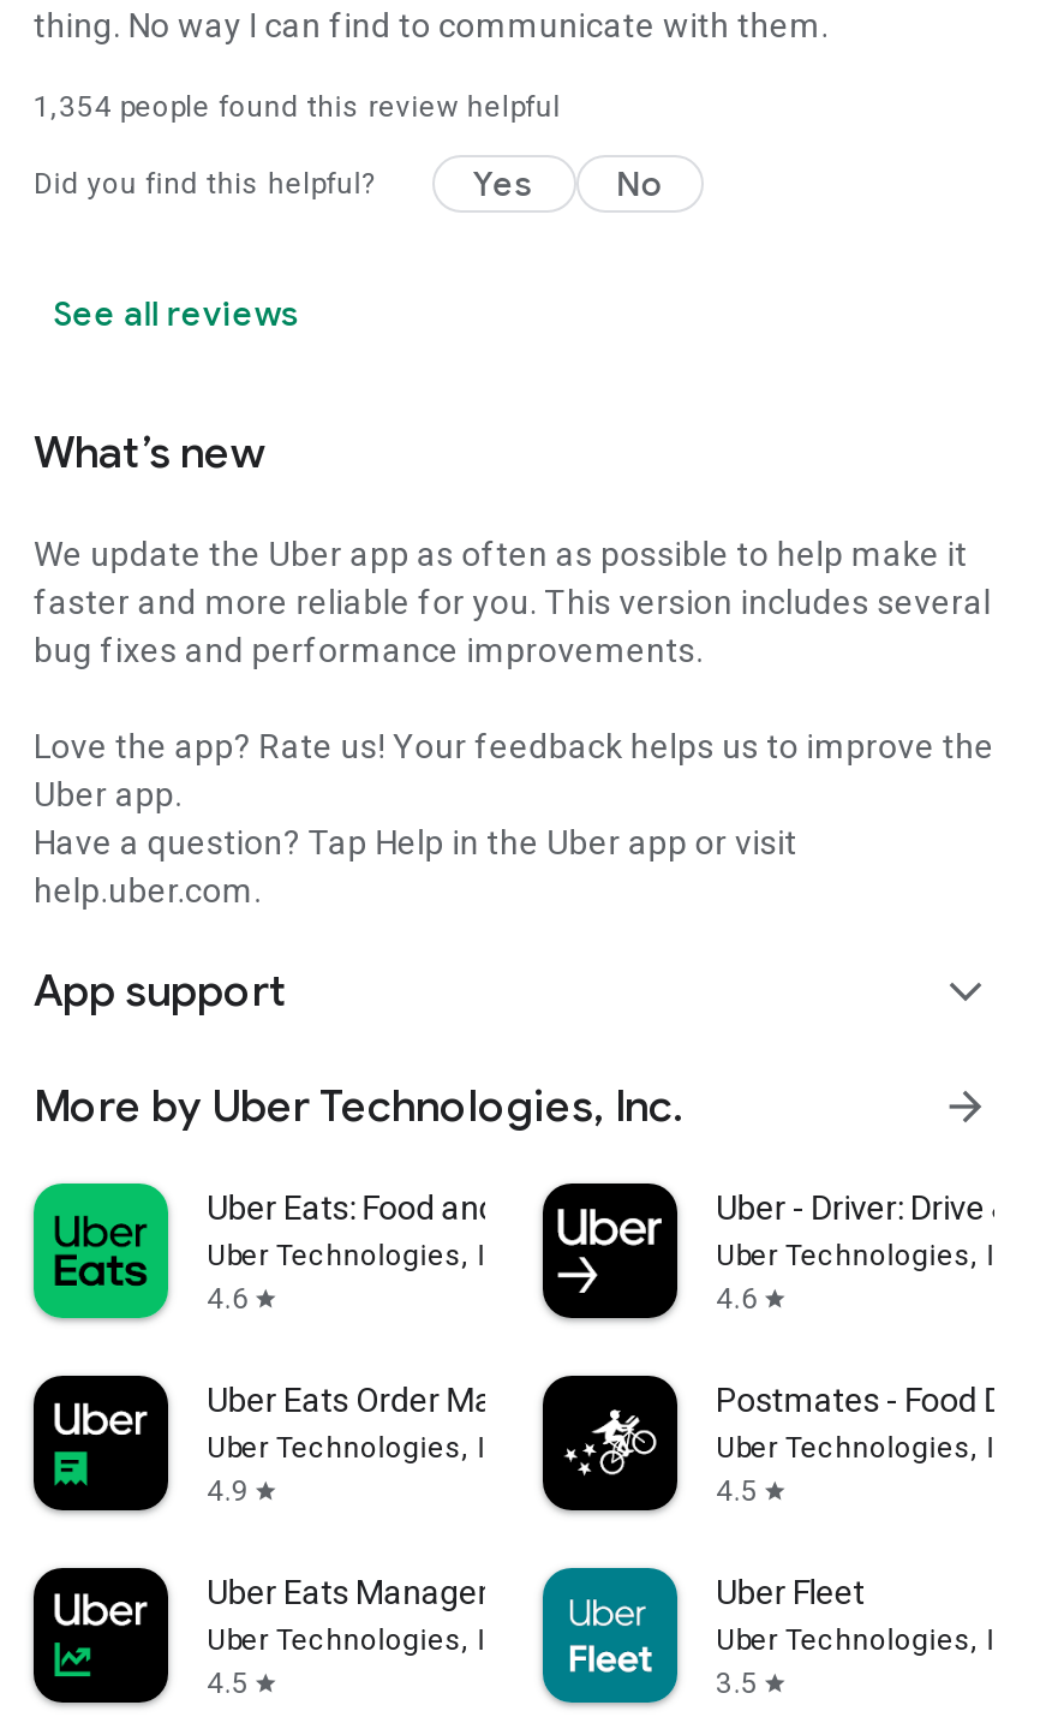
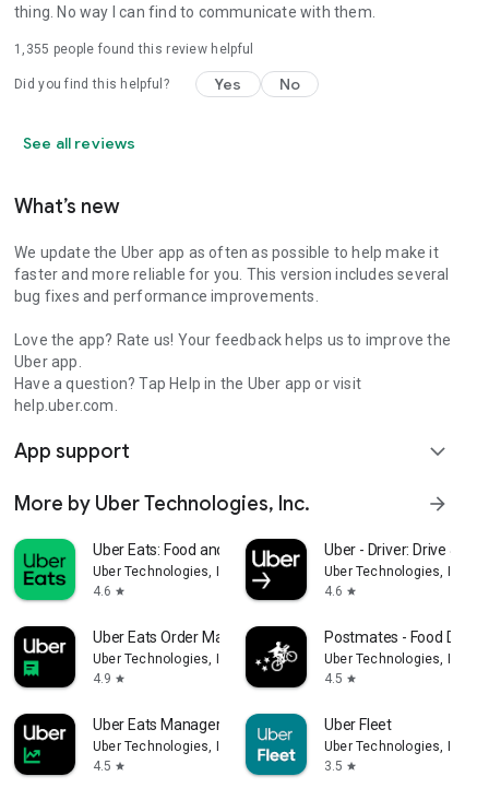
- 1,354 people found this review helpful
+ 1,355 people found this review helpful
